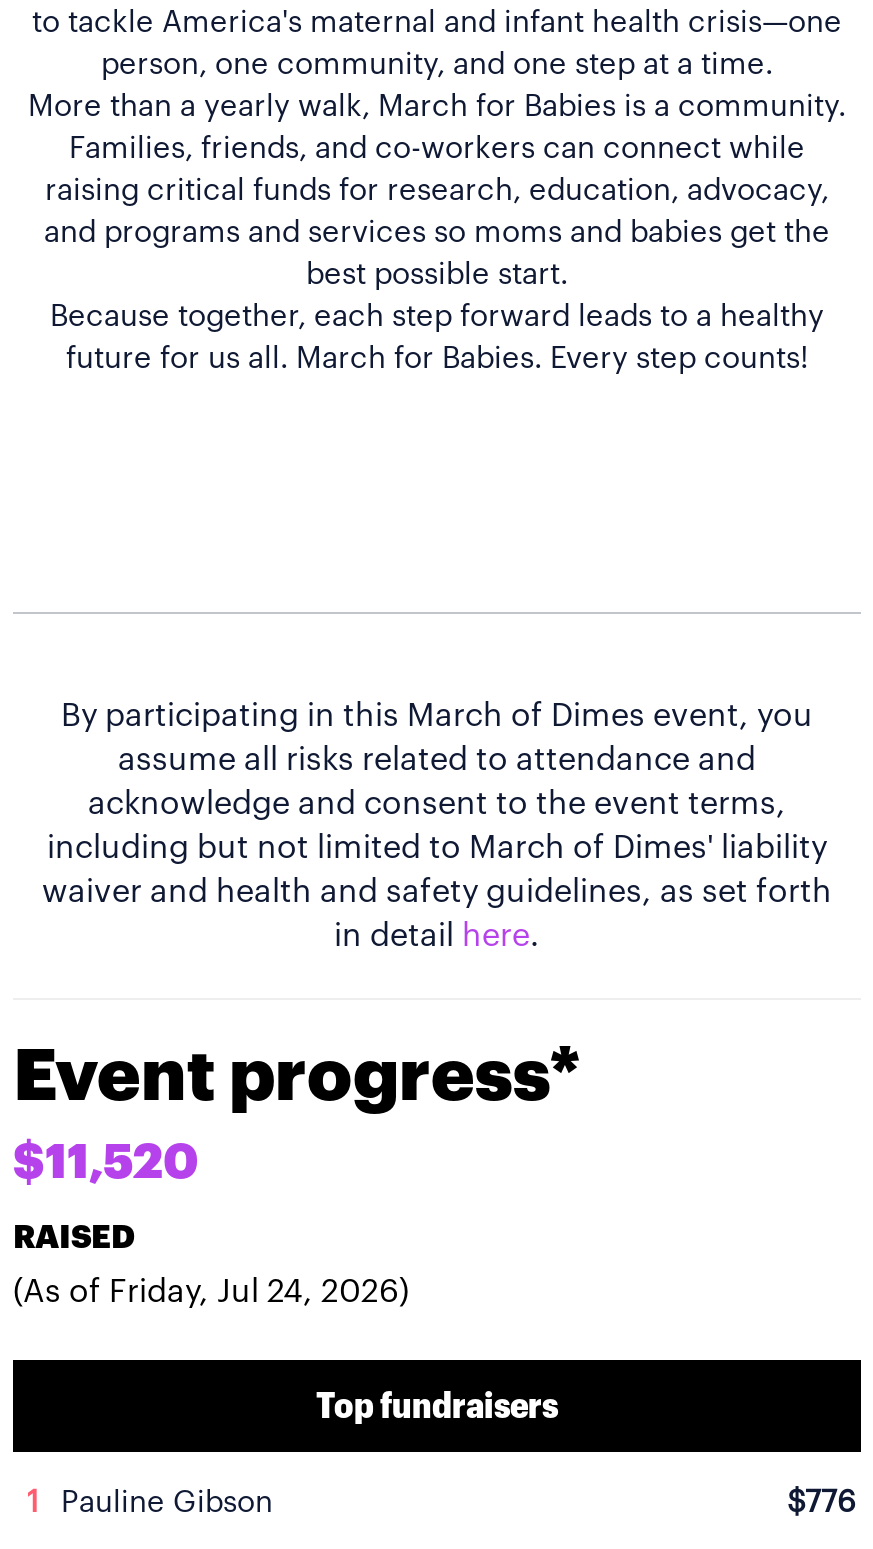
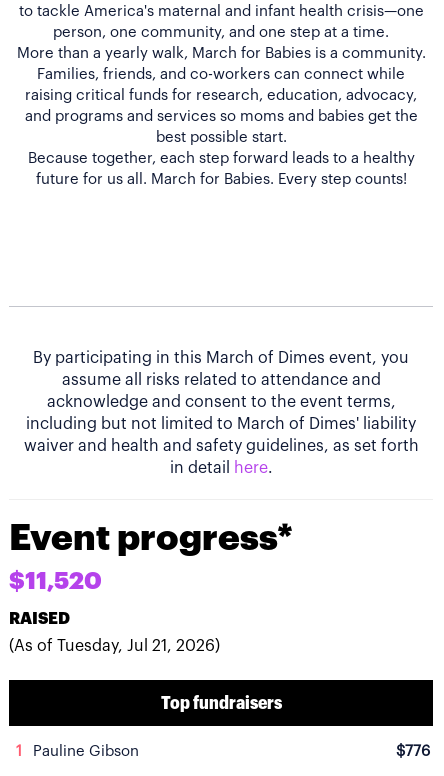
- (As of Friday, Jul 24, 2026)
+ (As of Tuesday, Jul 21, 2026)
